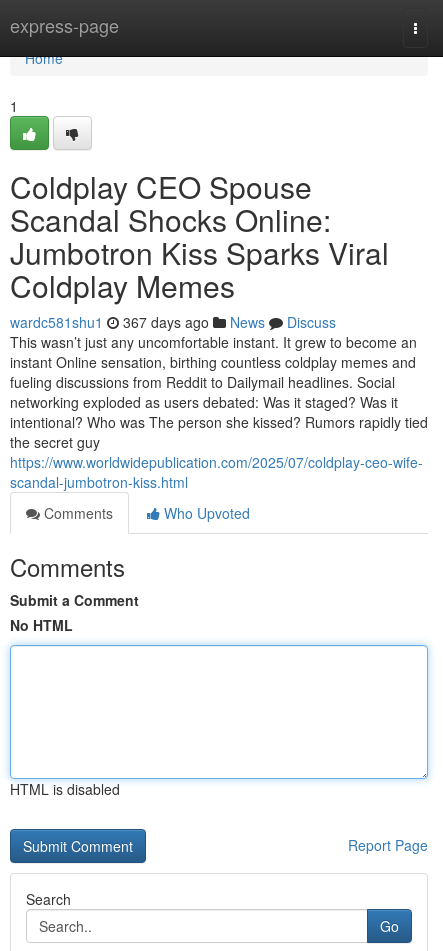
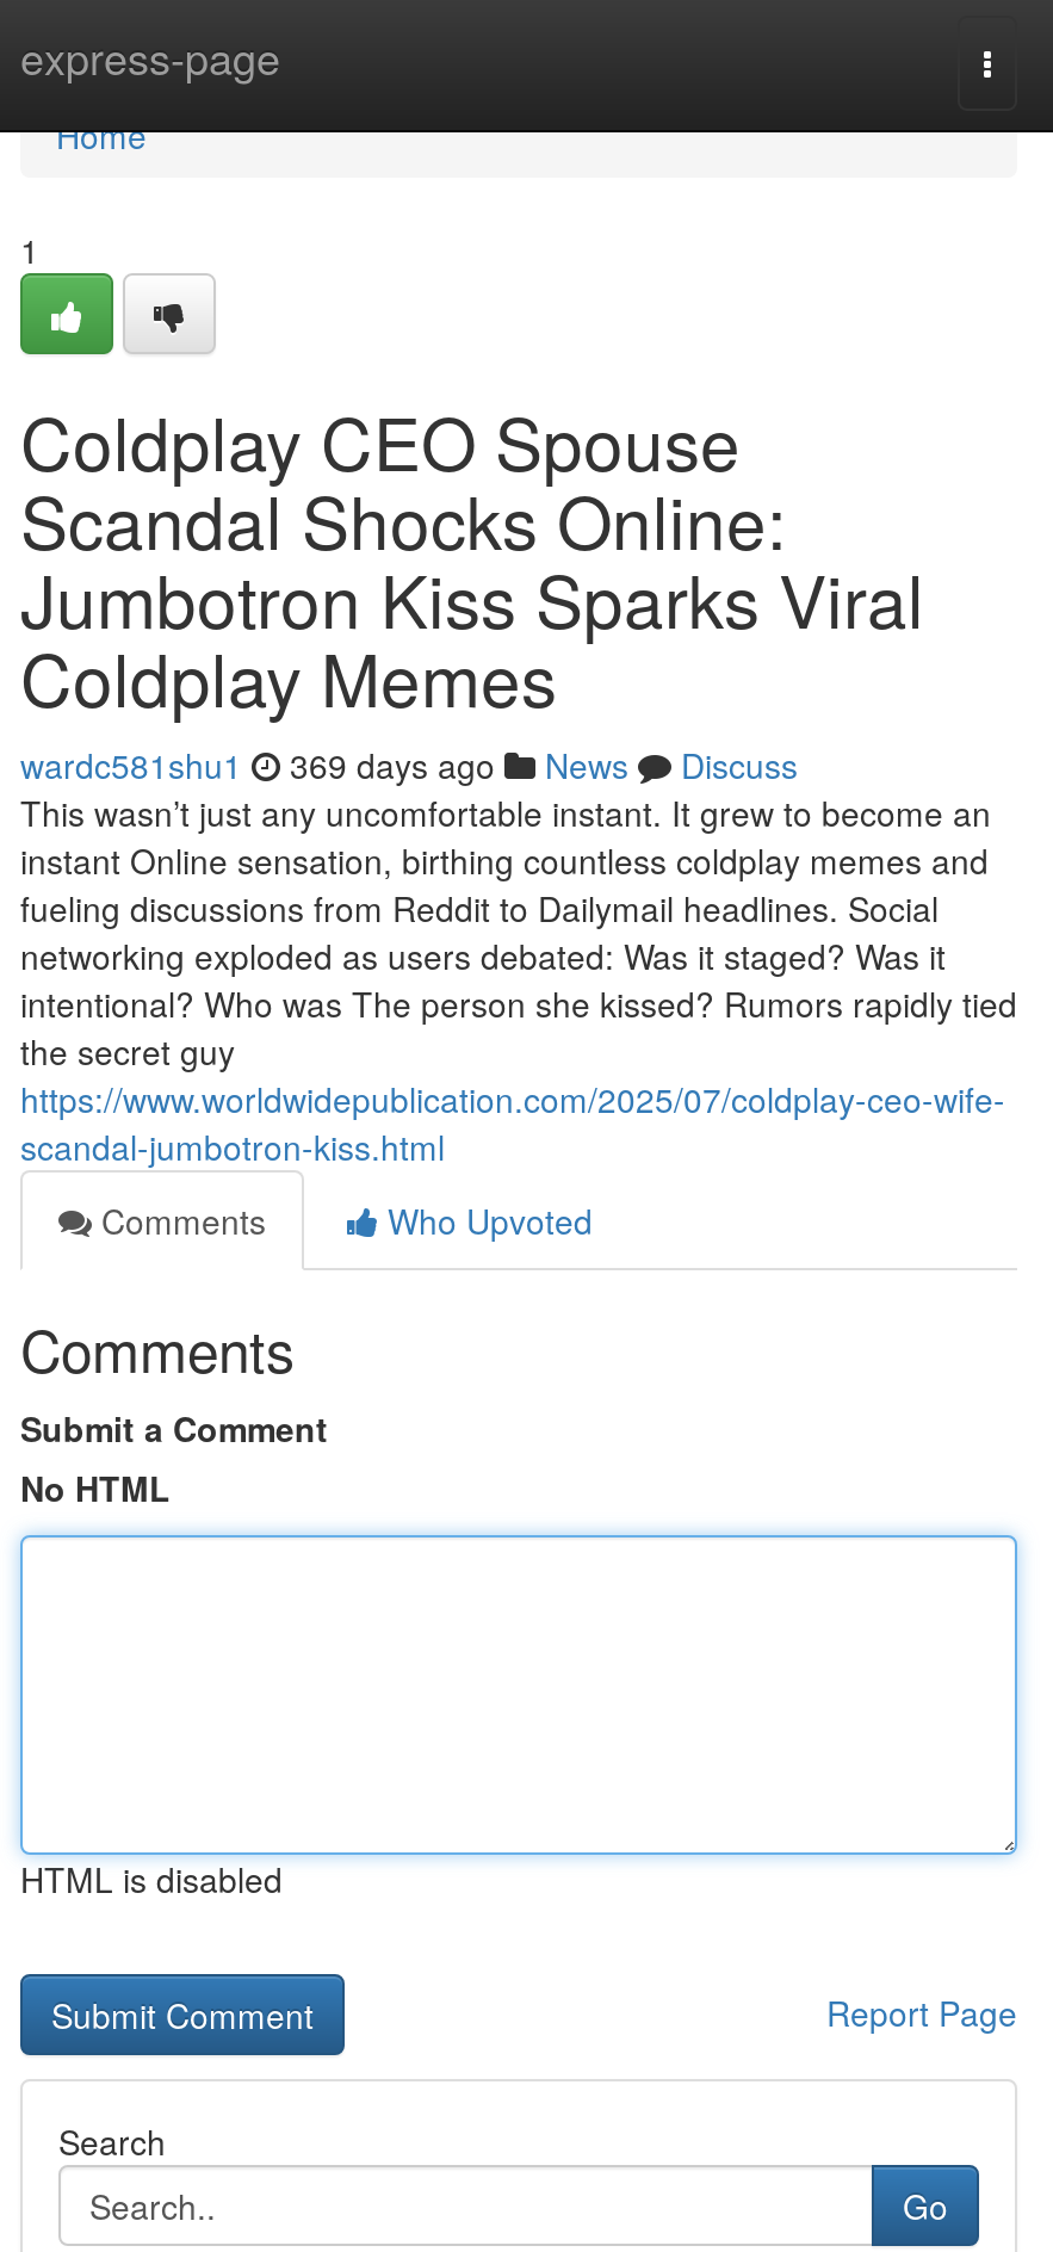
- wardc581shu1 367 days ago News Discuss
+ wardc581shu1 369 days ago News Discuss
